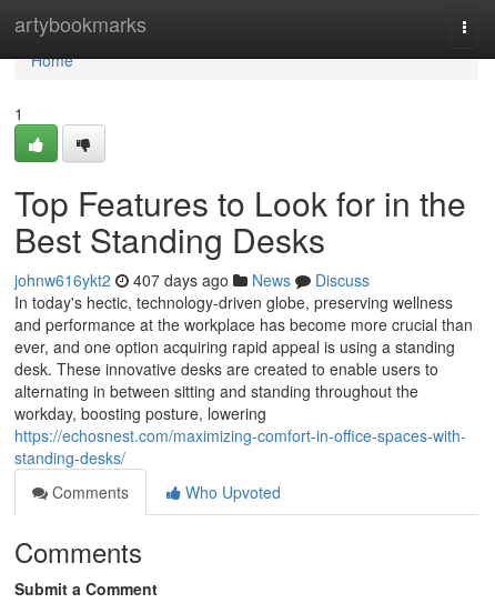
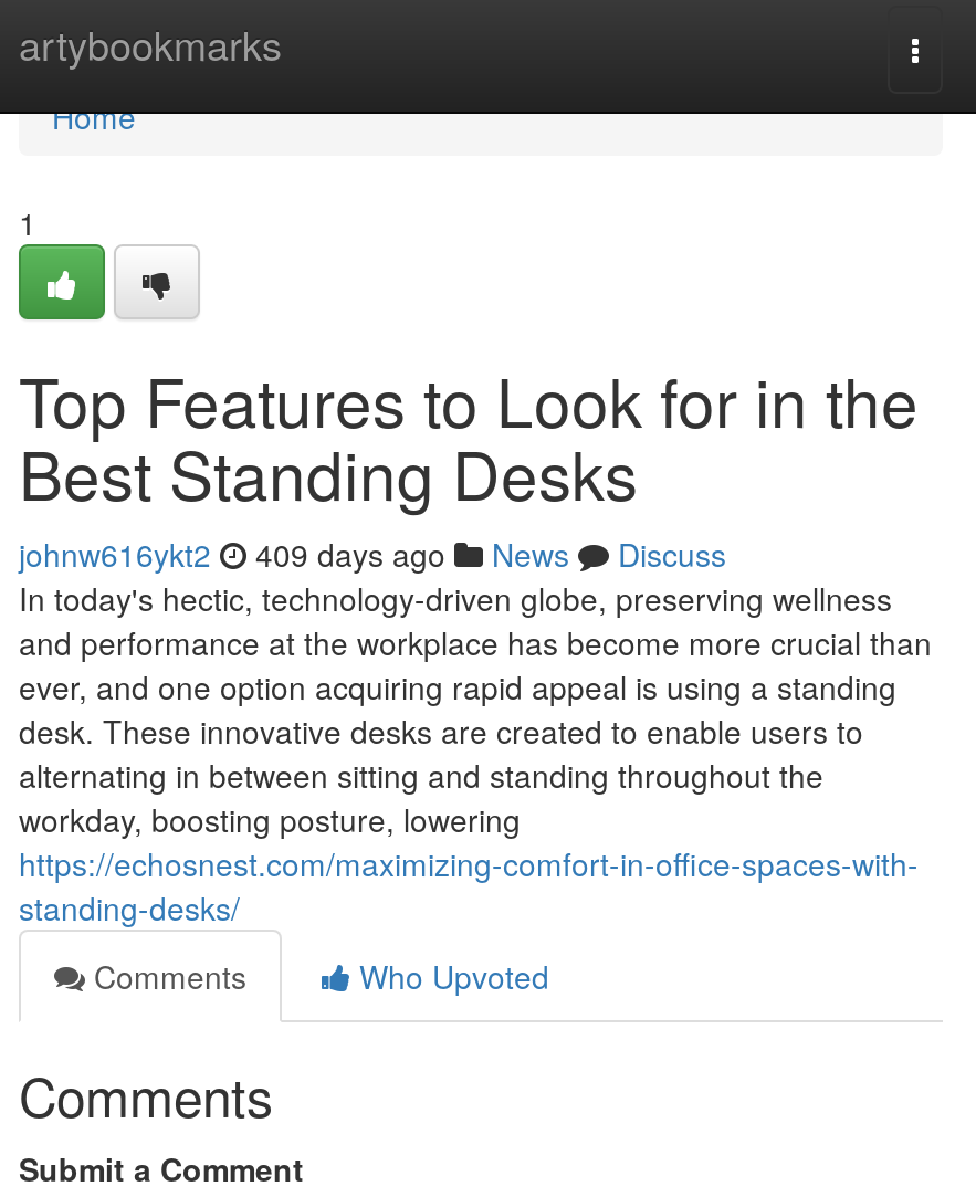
- johnw616ykt2 407 days ago News Discuss
+ johnw616ykt2 409 days ago News Discuss
